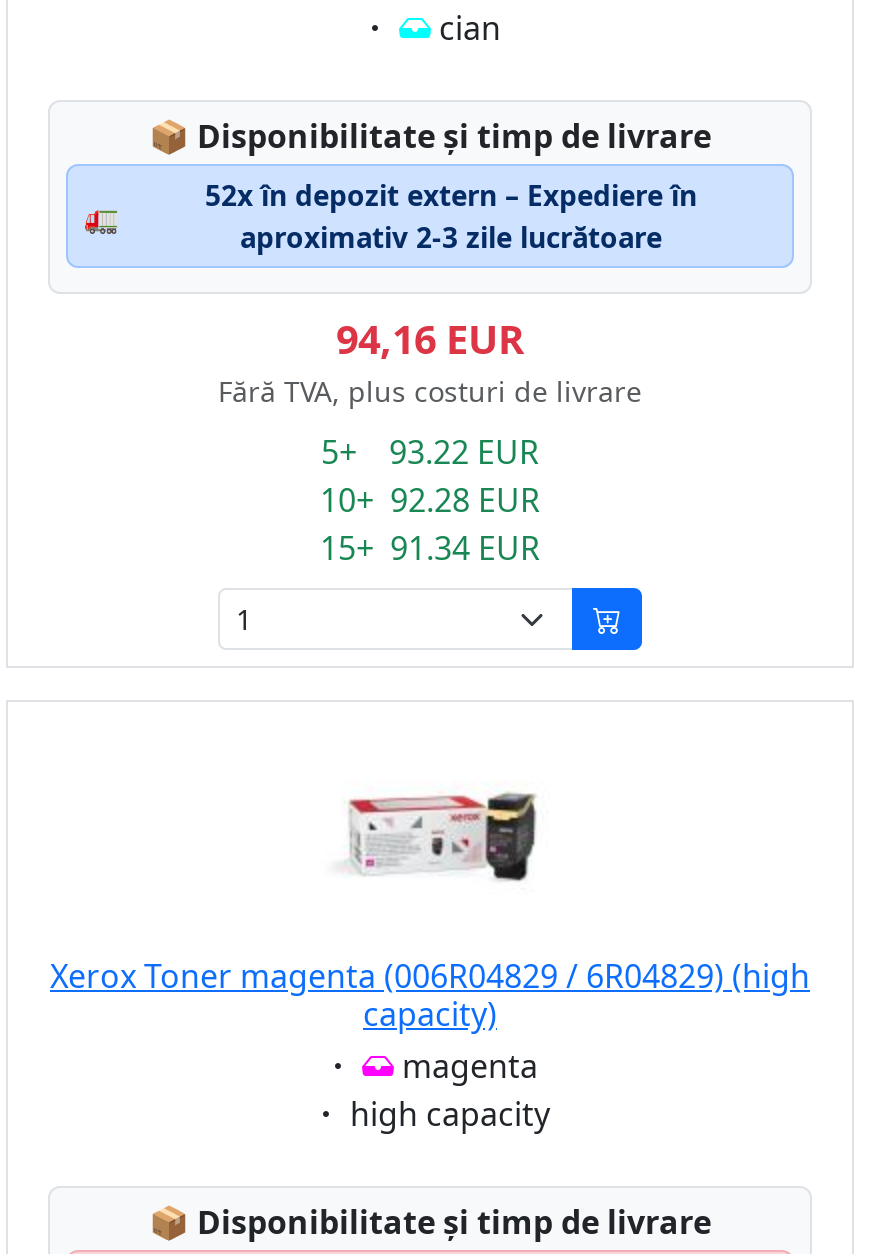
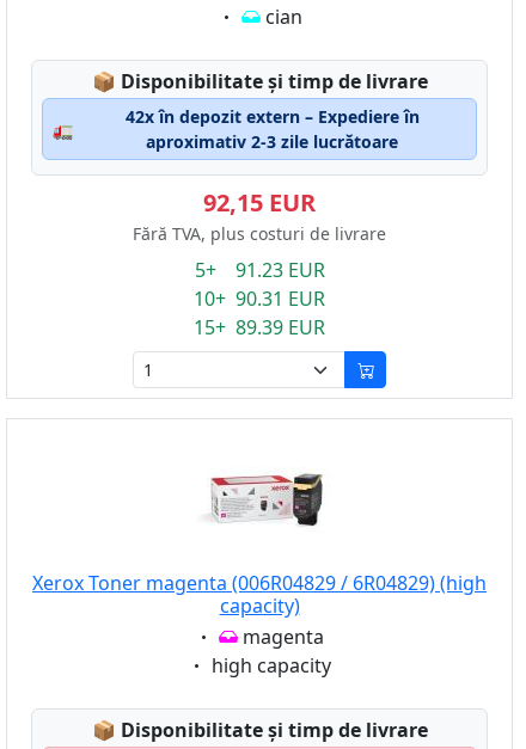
- 52x în depozit extern – Expediere în
+ 42x în depozit extern – Expediere în

- 94,16 EUR
+ 92,15 EUR

- 5+ 93.22 EUR
+ 5+ 91.23 EUR

- 10+ 92.28 EUR
+ 10+ 90.31 EUR

- 15+ 91.34 EUR
+ 15+ 89.39 EUR
